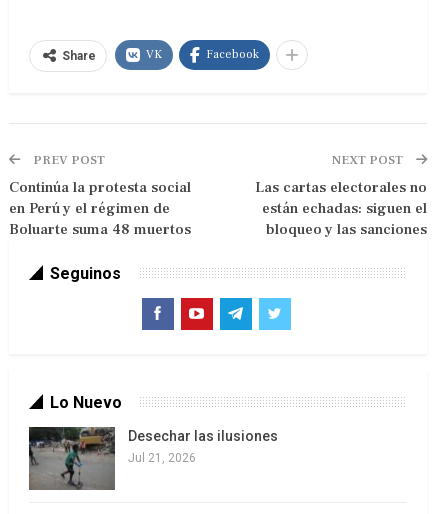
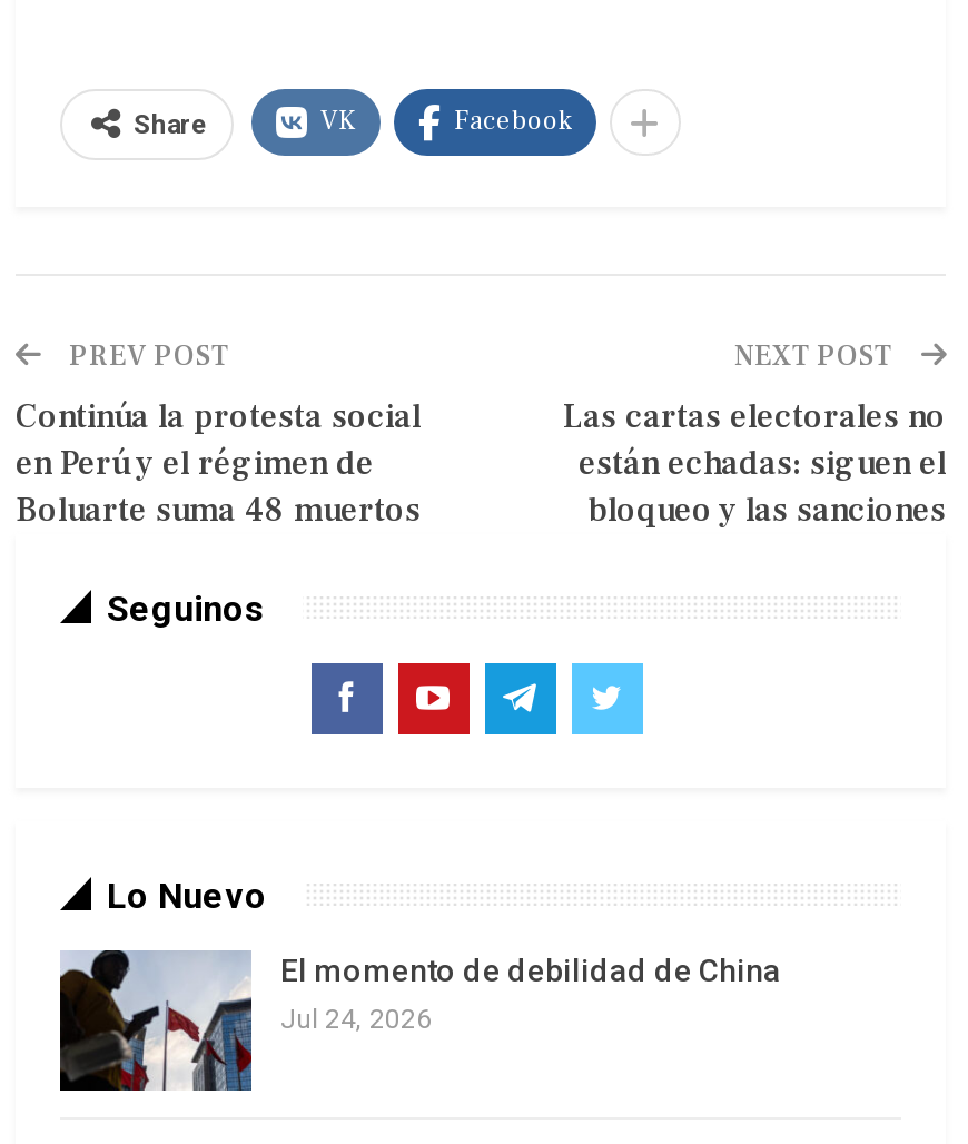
- [image]
- Desechar las ilusiones
- Jul 21, 2026
+ [image]
+ El momento de debilidad de China
+ Jul 24, 2026
